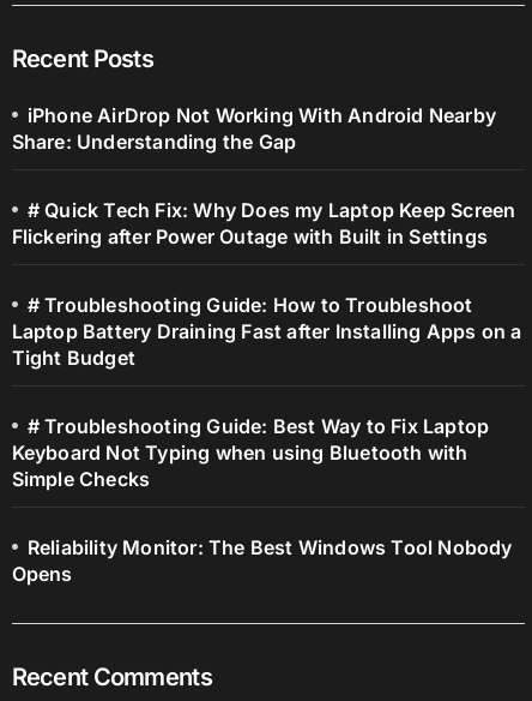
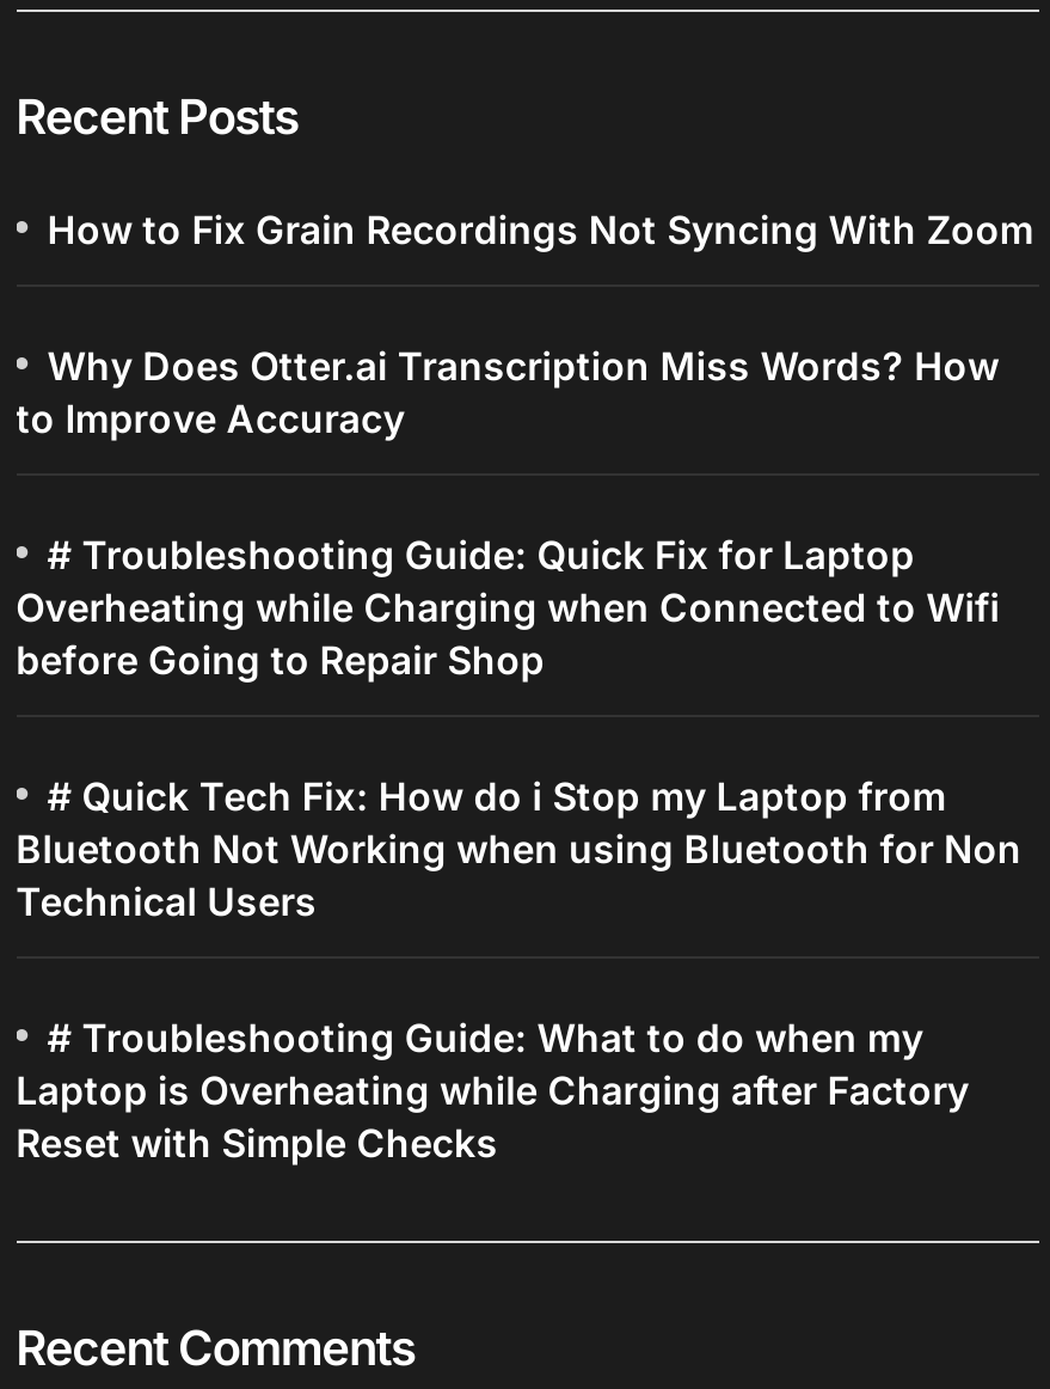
- iPhone AirDrop Not Working With Android Nearby
- Share: Understanding the Gap
+ How to Fix Grain Recordings Not Syncing With Zoom

- # Quick Tech Fix: Why Does my Laptop Keep Screen
- Flickering after Power Outage with Built in Settings
+ Why Does Otter.ai Transcription Miss Words? How
+ to Improve Accuracy

- # Troubleshooting Guide: How to Troubleshoot
- Laptop Battery Draining Fast after Installing Apps on a
- Tight Budget
+ # Troubleshooting Guide: Quick Fix for Laptop
+ Overheating while Charging when Connected to Wifi
+ before Going to Repair Shop

- # Troubleshooting Guide: Best Way to Fix Laptop
- Keyboard Not Typing when using Bluetooth with
- Simple Checks
+ # Quick Tech Fix: How do i Stop my Laptop from
+ Bluetooth Not Working when using Bluetooth for Non
+ Technical Users

- Reliability Monitor: The Best Windows Tool Nobody
- Opens
+ # Troubleshooting Guide: What to do when my
+ Laptop is Overheating while Charging after Factory
+ Reset with Simple Checks
